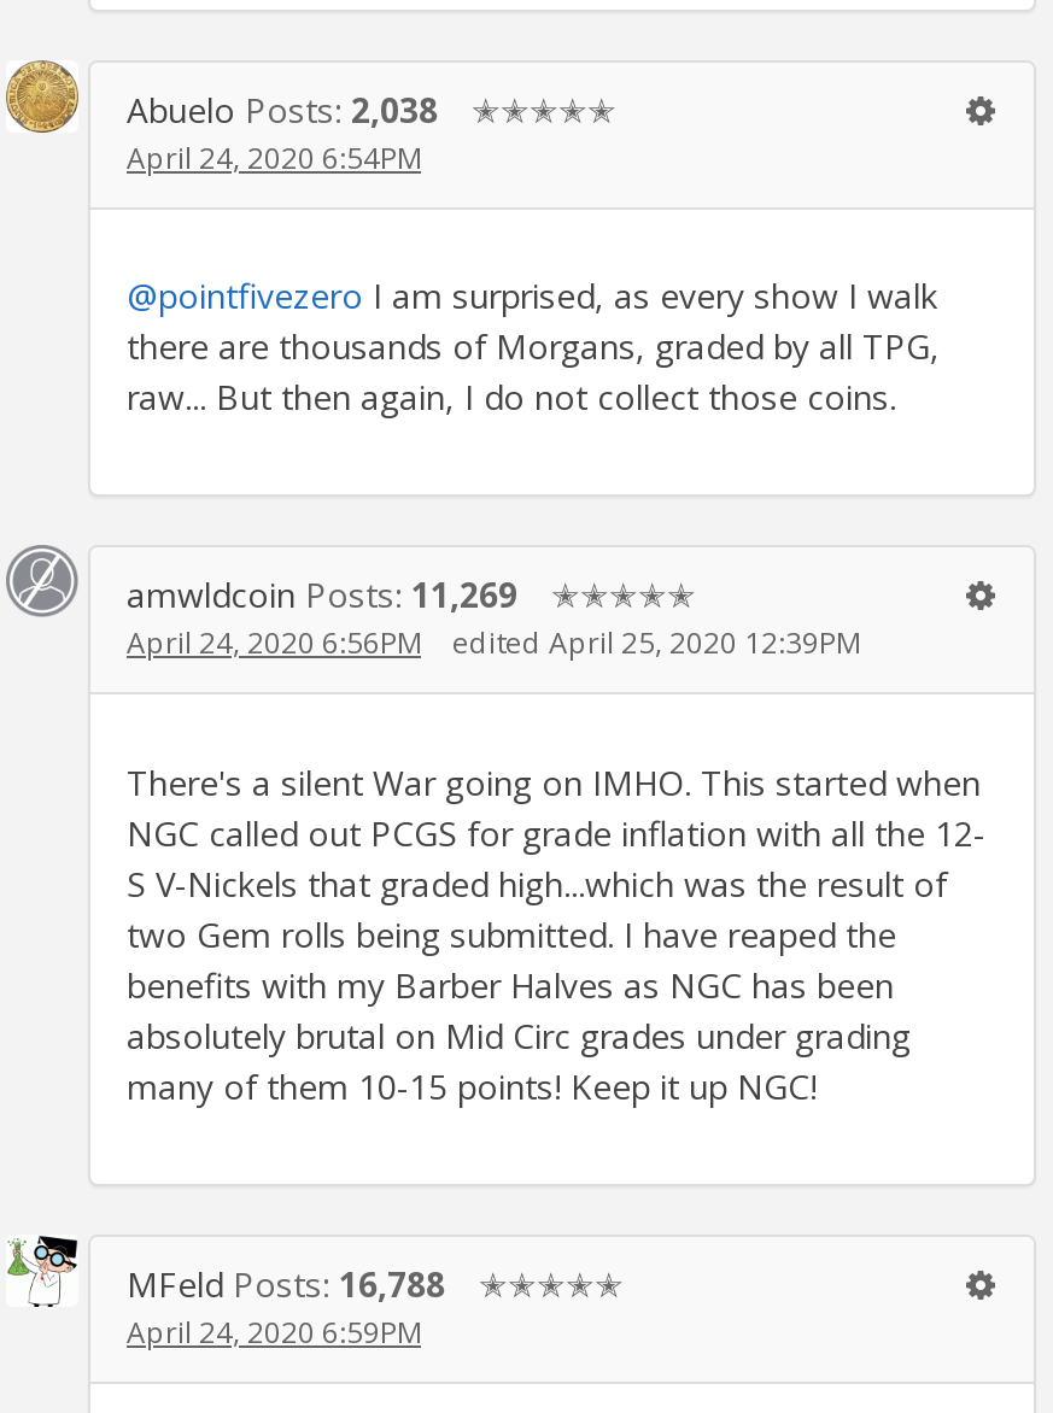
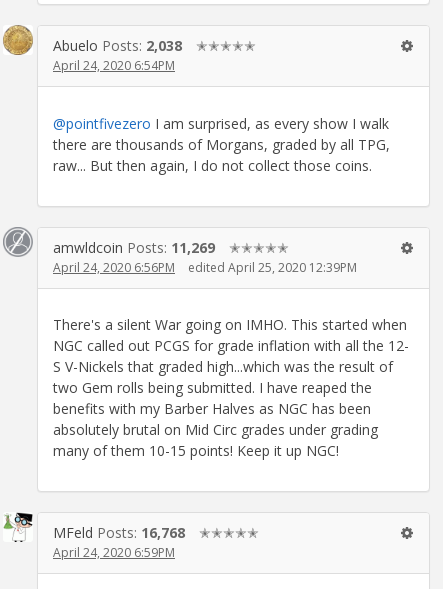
- MFeld Posts: 16,788
+ MFeld Posts: 16,768
